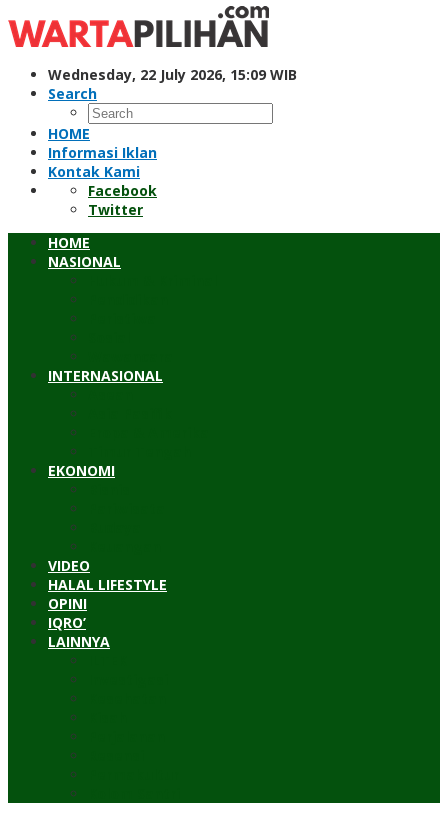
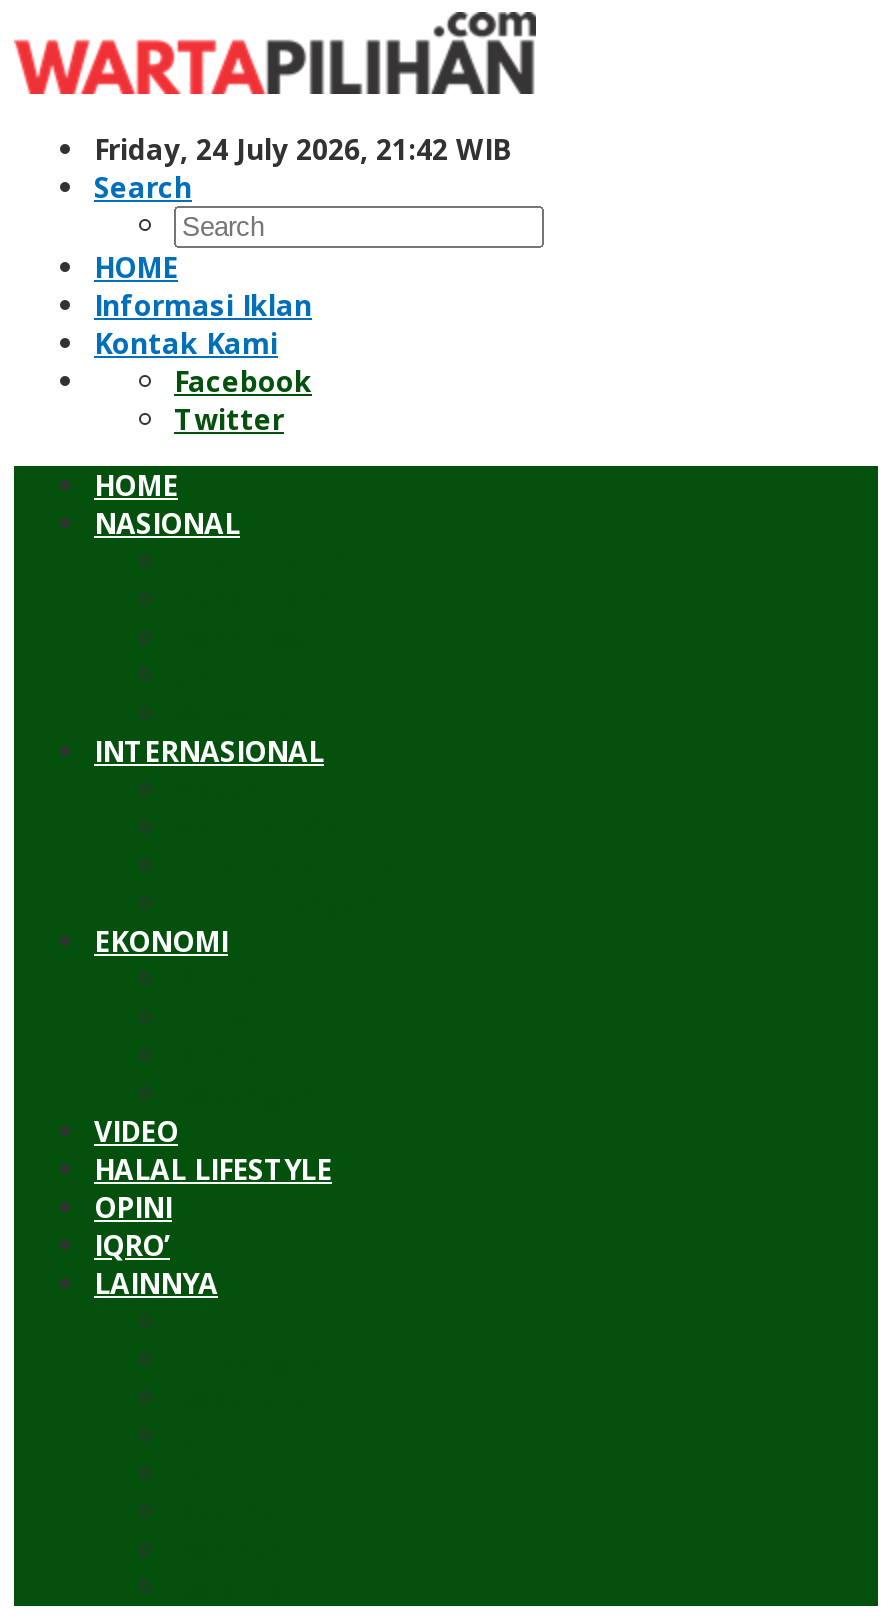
- Wednesday, 22 July 2026, 15:09 WIB
+ Friday, 24 July 2026, 21:42 WIB
